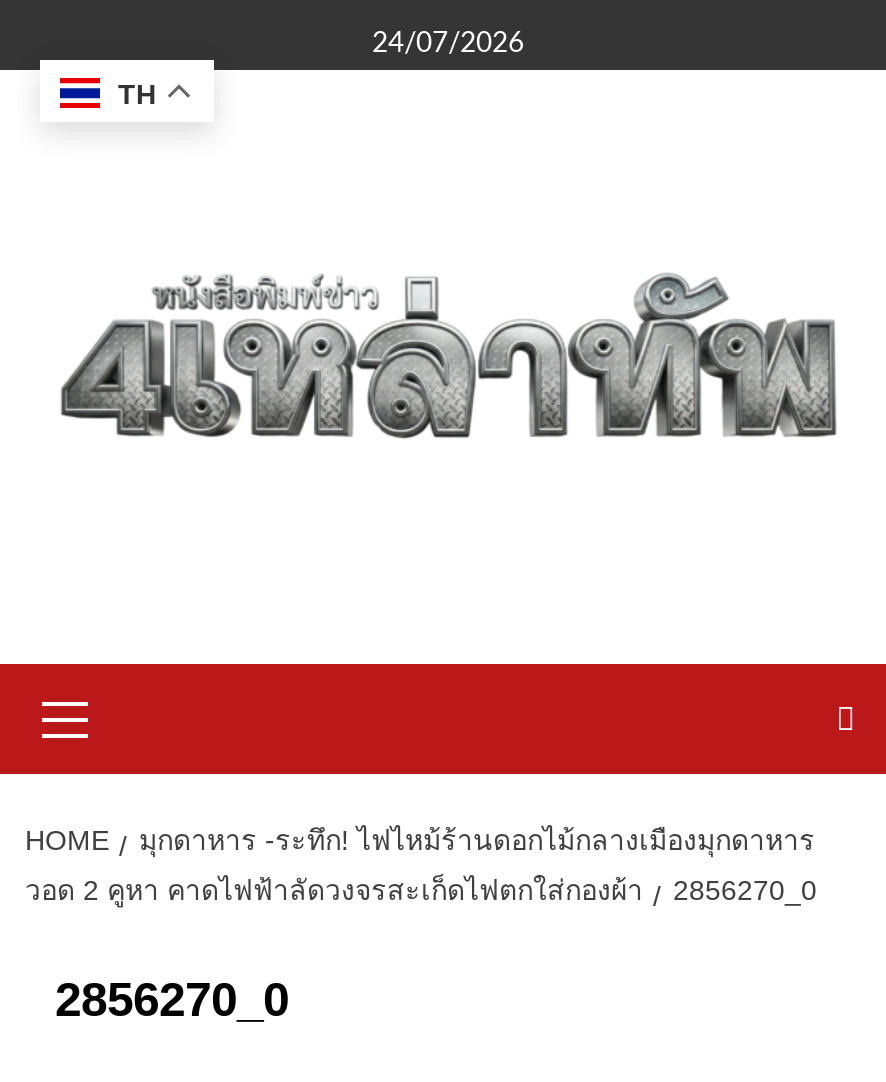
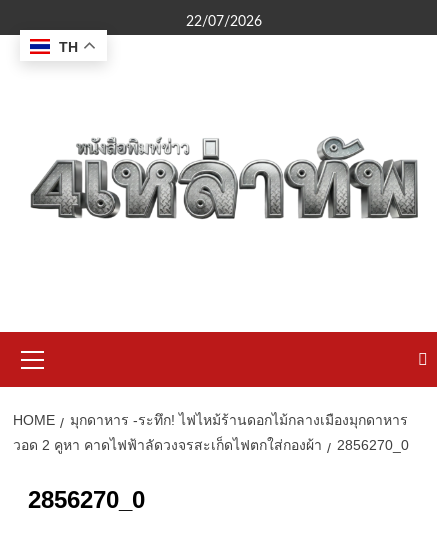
- 24/07/2026
+ 22/07/2026
